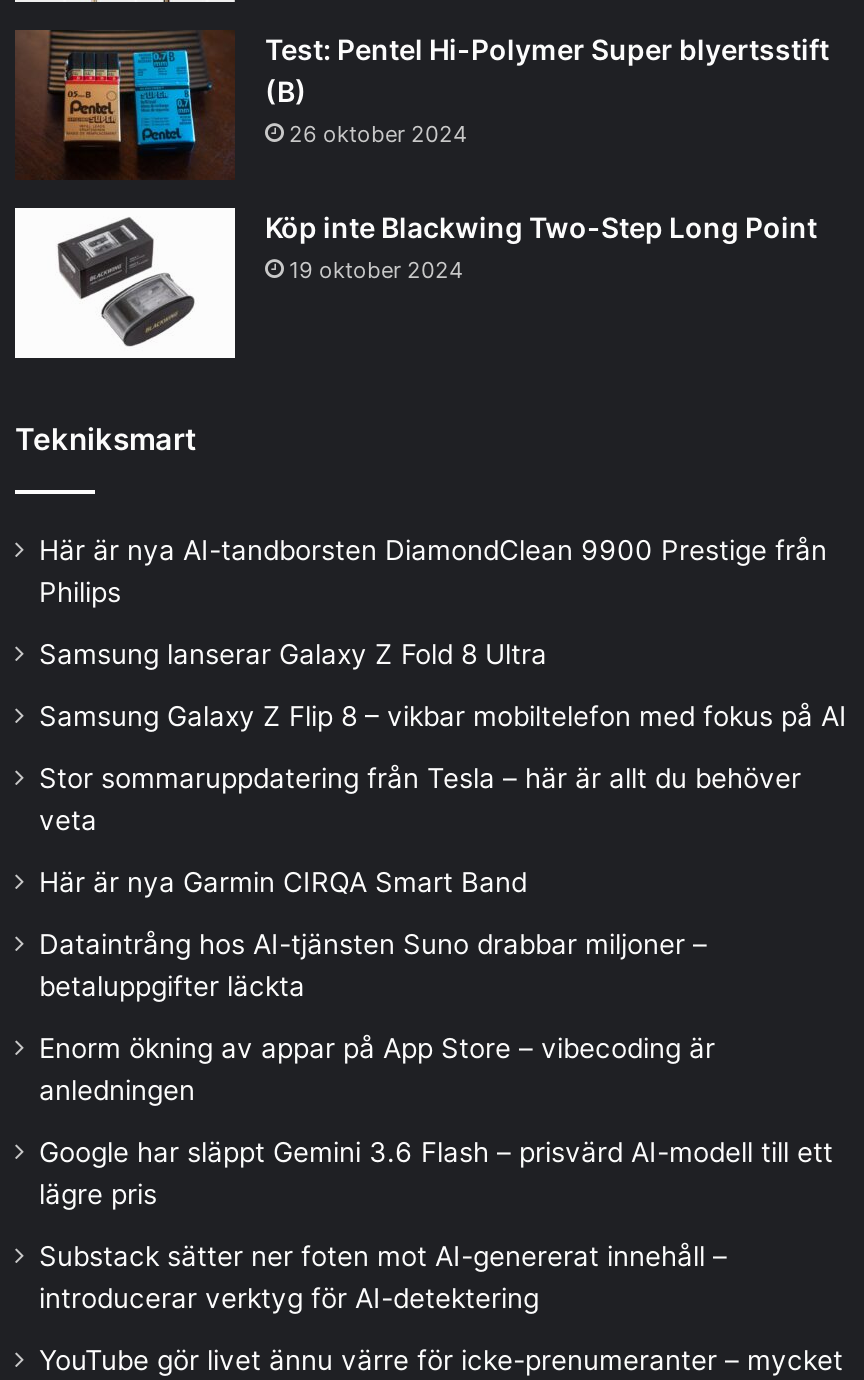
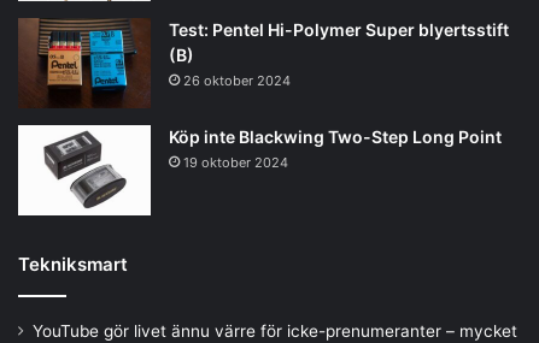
- Här är nya AI-tandborsten DiamondClean 9900 Prestige från
- Philips
- Samsung lanserar Galaxy Z Fold 8 Ultra
- Samsung Galaxy Z Flip 8 – vikbar mobiltelefon med fokus på AI
- Stor sommaruppdatering från Tesla – här är allt du behöver
- veta
- Här är nya Garmin CIRQA Smart Band
- Dataintrång hos AI-tjänsten Suno drabbar miljoner –
- betaluppgifter läckta
- Enorm ökning av appar på App Store – vibecoding är
- anledningen
- Google har släppt Gemini 3.6 Flash – prisvärd AI-modell till ett
- lägre pris
- Substack sätter ner foten mot AI-genererat innehåll –
- introducerar verktyg för AI-detektering
